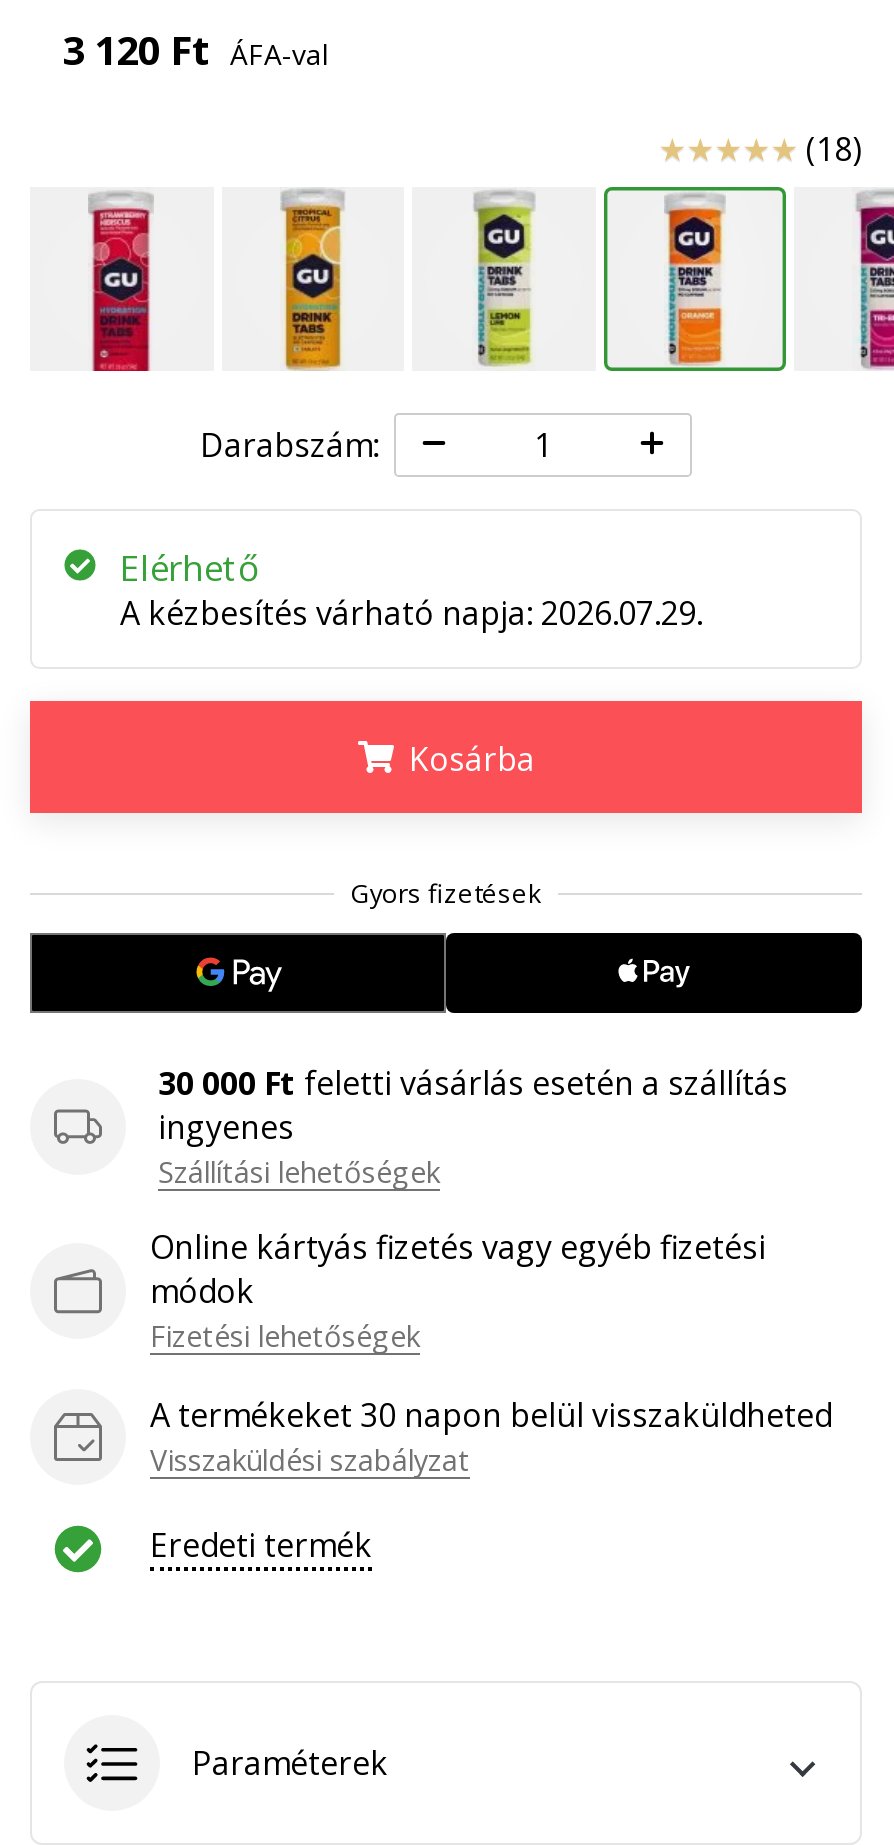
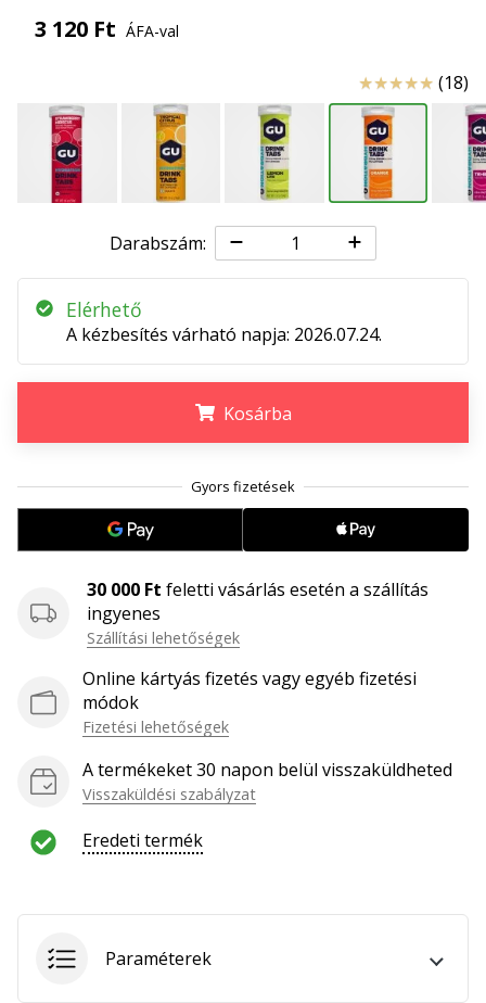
- A kézbesítés várható napja: 2026.07.29.
+ A kézbesítés várható napja: 2026.07.24.
